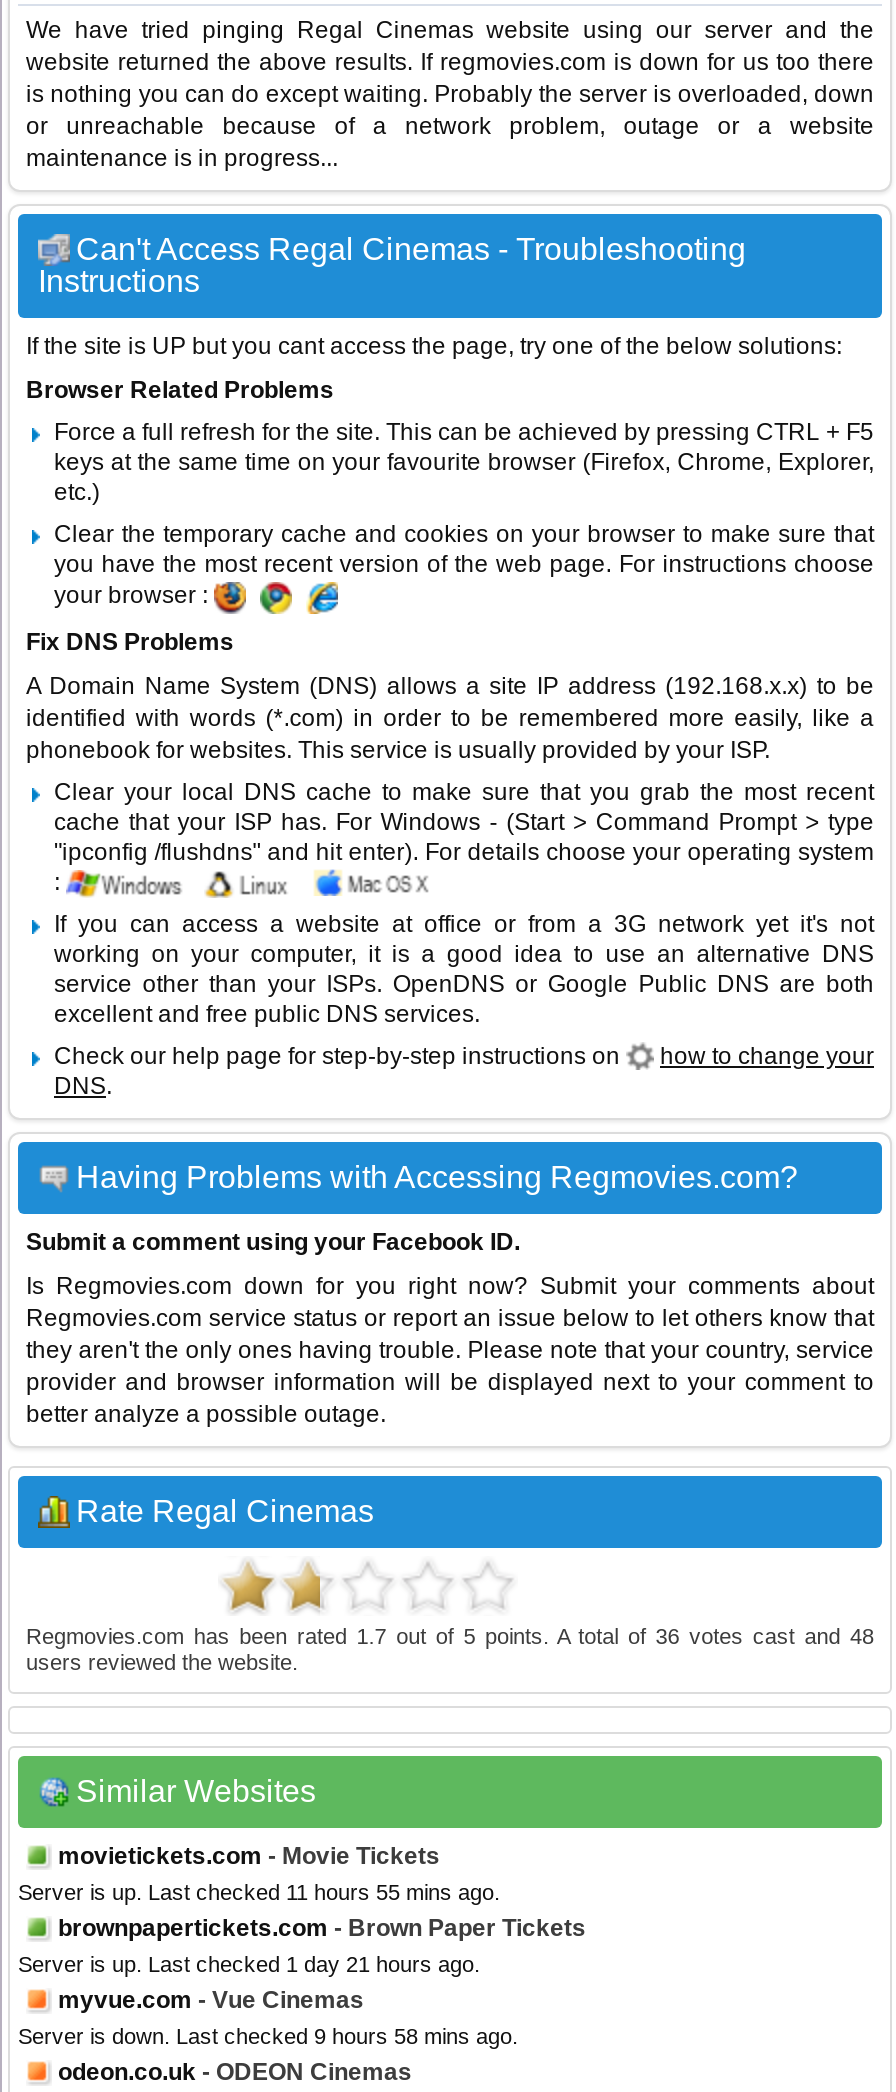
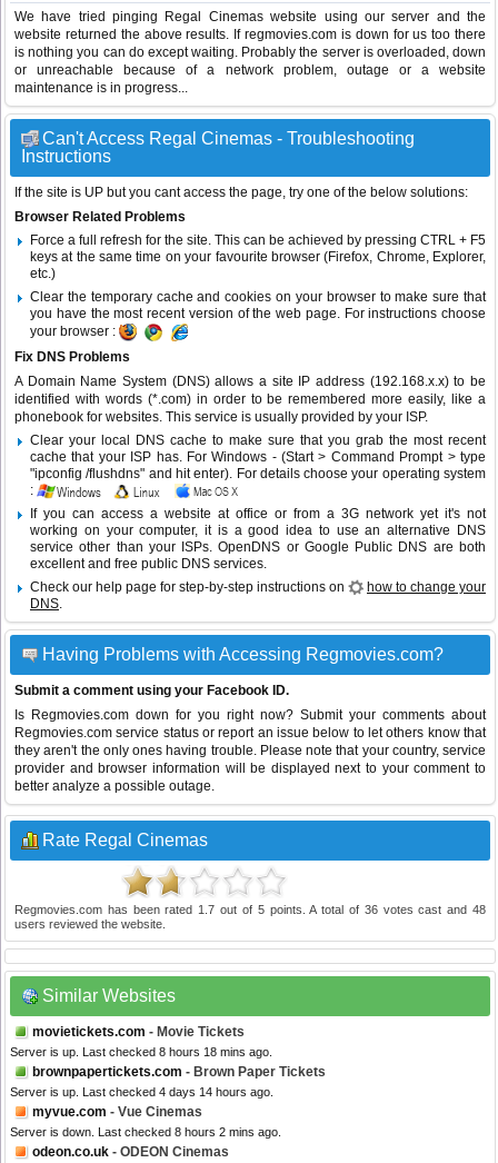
- Server is up. Last checked 11 hours 55 mins ago.
+ Server is up. Last checked 8 hours 18 mins ago.

- Server is up. Last checked 1 day 21 hours ago.
+ Server is up. Last checked 4 days 14 hours ago.

- Server is down. Last checked 9 hours 58 mins ago.
+ Server is down. Last checked 8 hours 2 mins ago.
